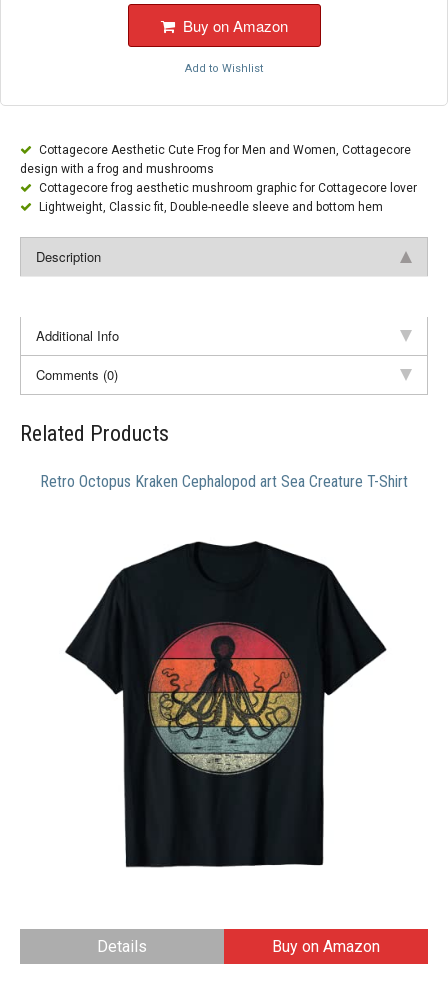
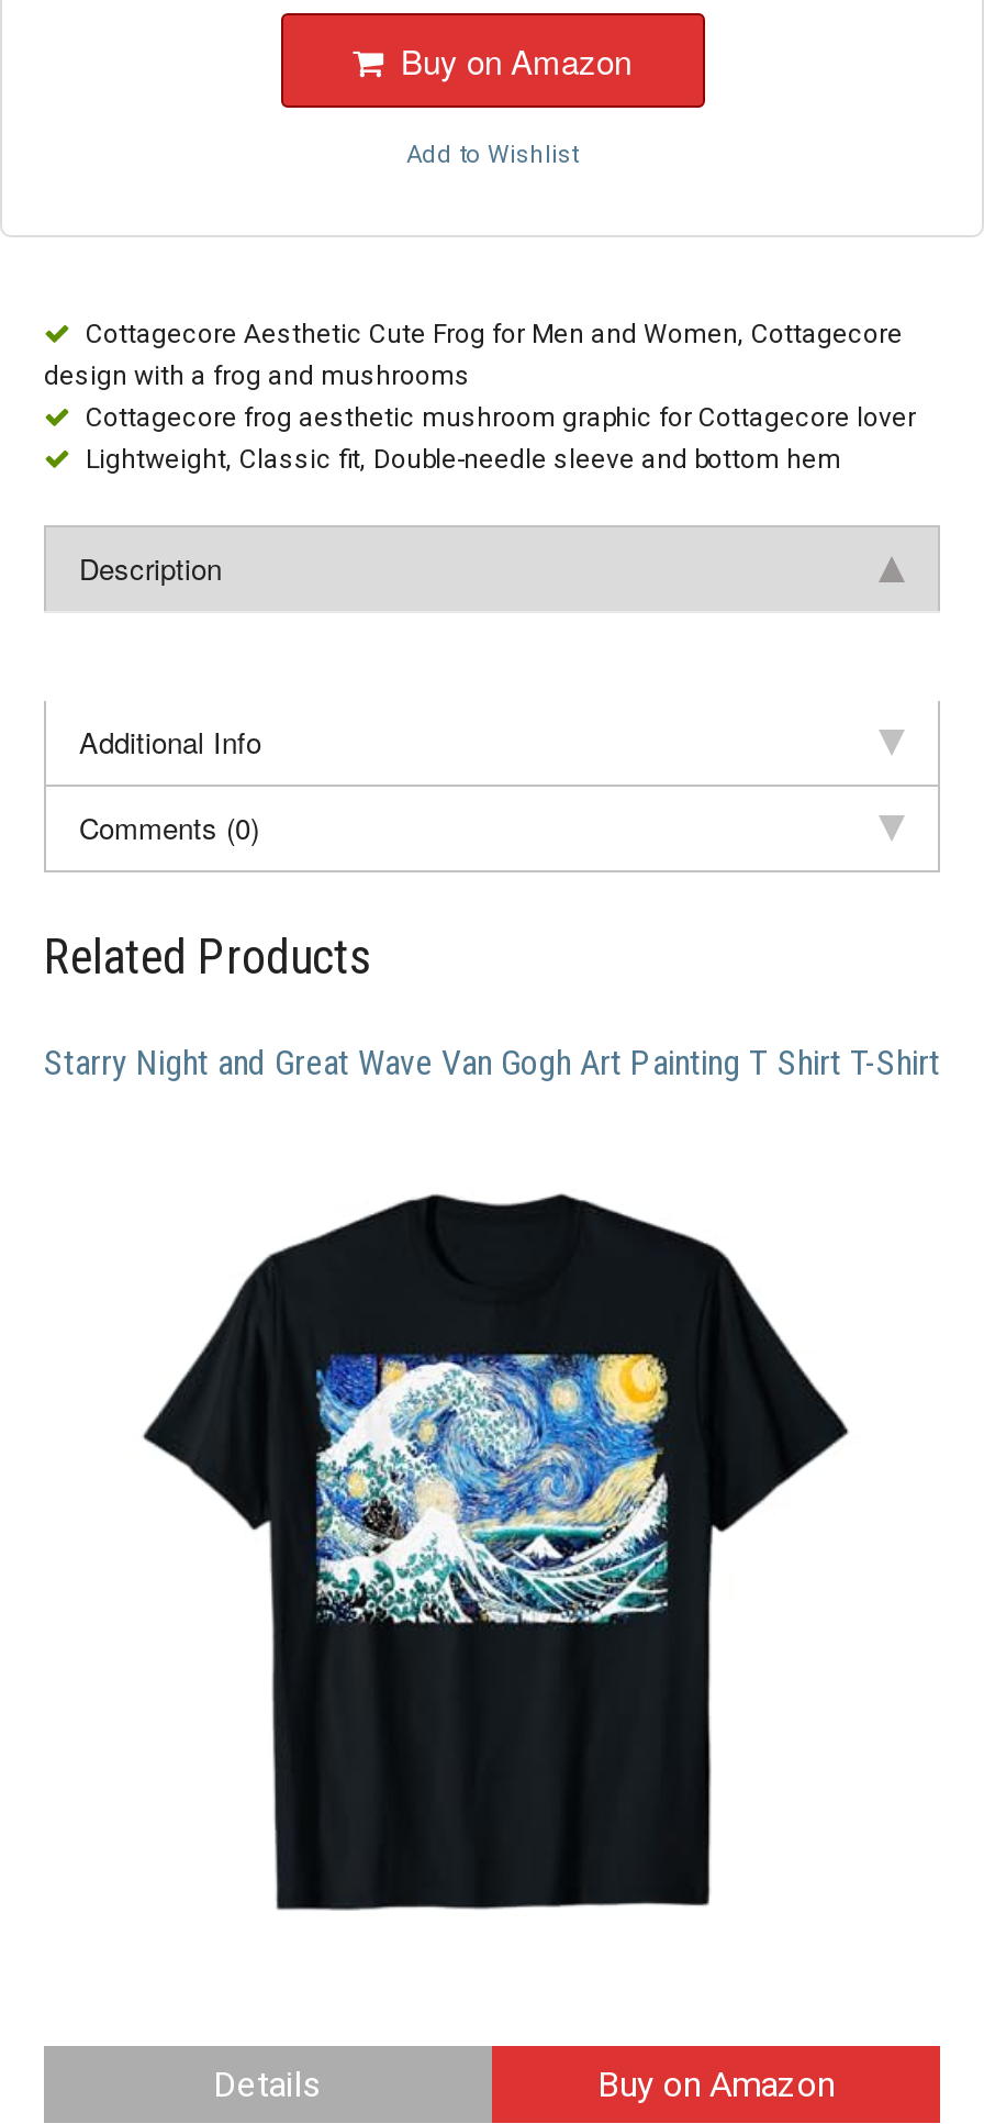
- Retro Octopus Kraken Cephalopod art Sea Creature T-Shirt
+ Starry Night and Great Wave Van Gogh Art Painting T Shirt T-Shirt

- [image]
+ [image]
